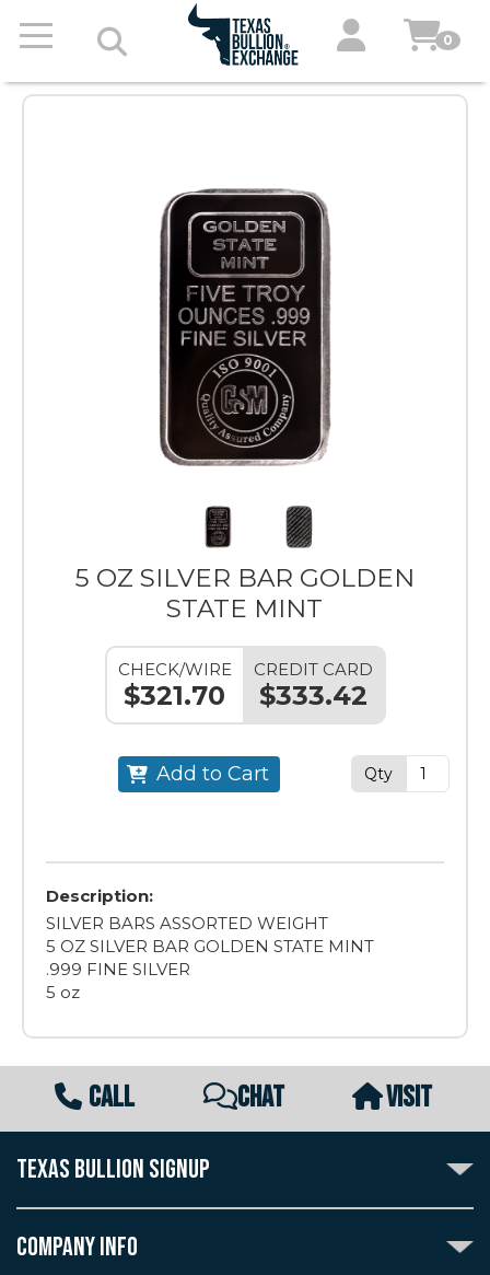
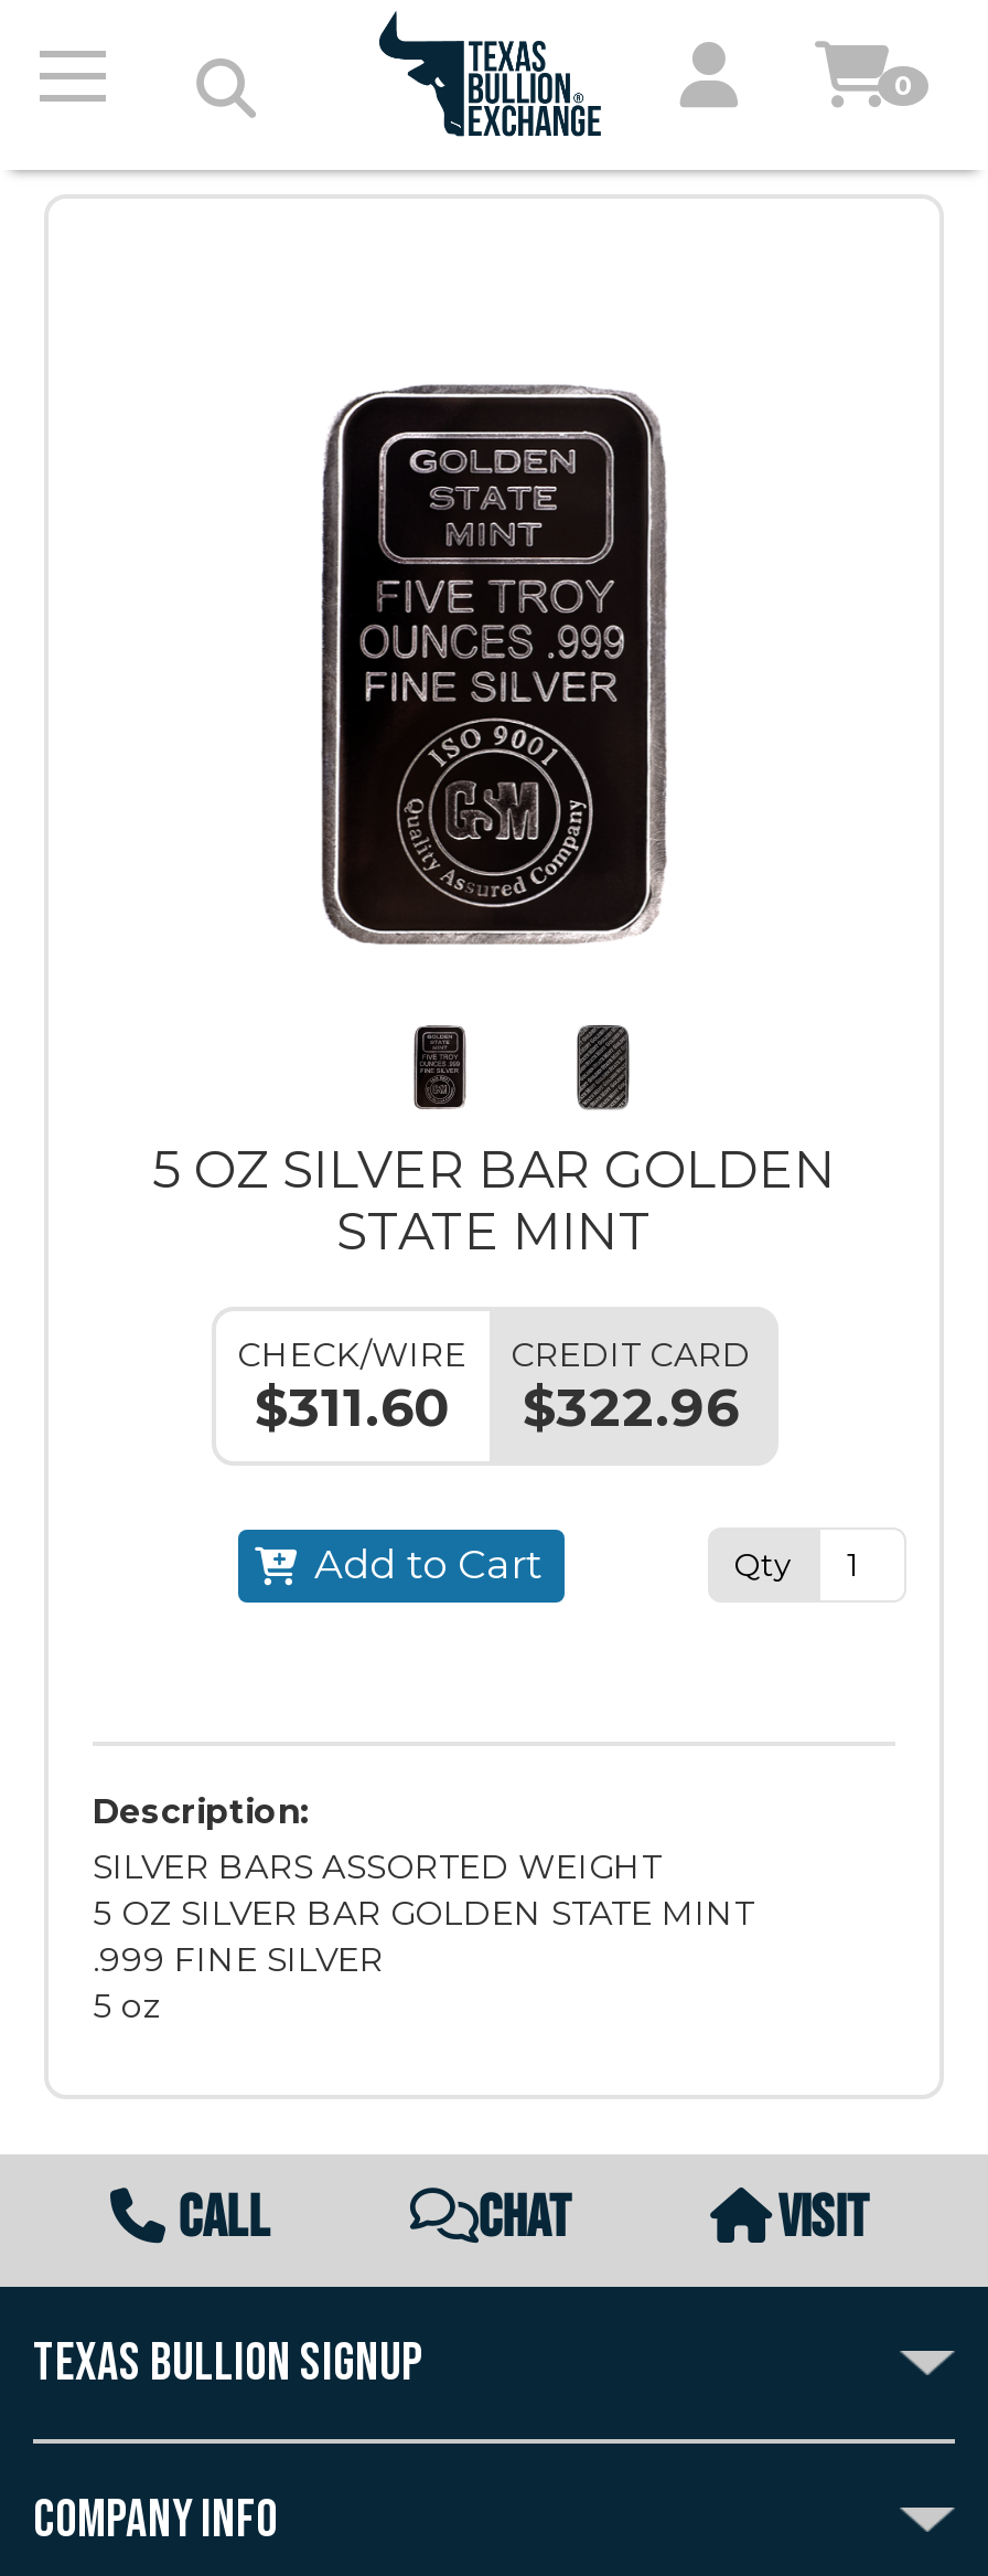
- $321.70
+ $311.60

- $333.42
+ $322.96
